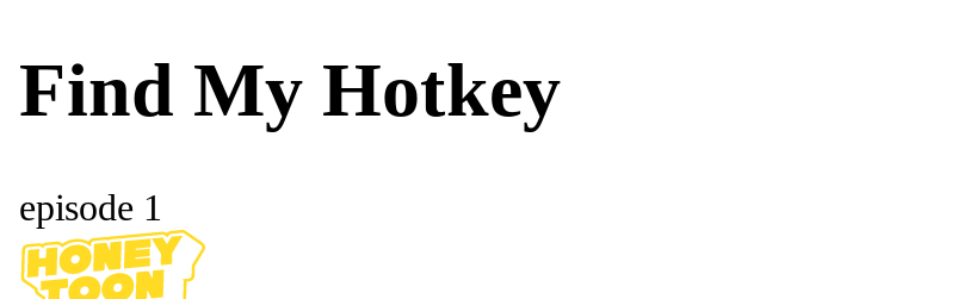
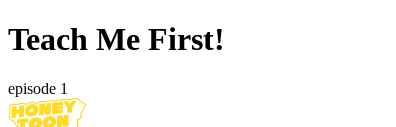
- Find My Hotkey
+ Teach Me First!
